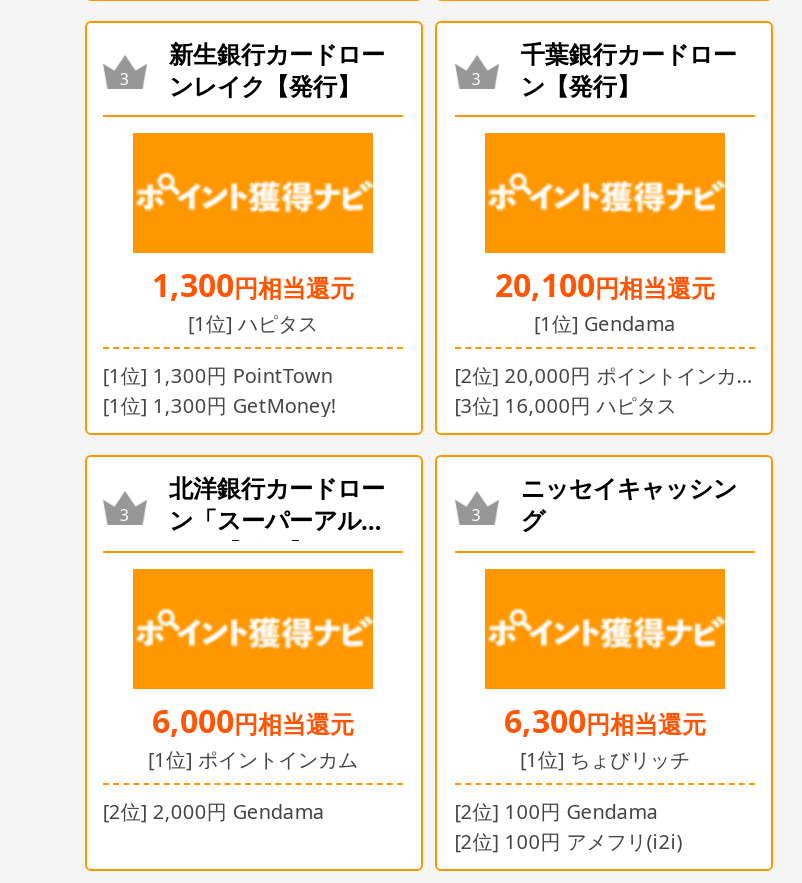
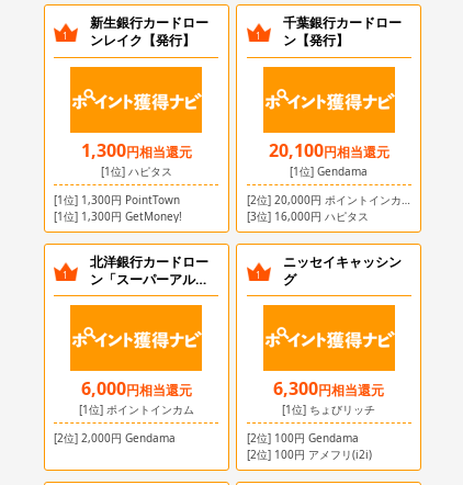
- 3 ンレイク【発行】
+ 1 ンレイク【発行】

- 3 ン【発行】
+ 1 ン【発行】

- 3 ン「スーパーアル
+ 1 ン「スーパーアル

- 3 グ
+ 1 グ
